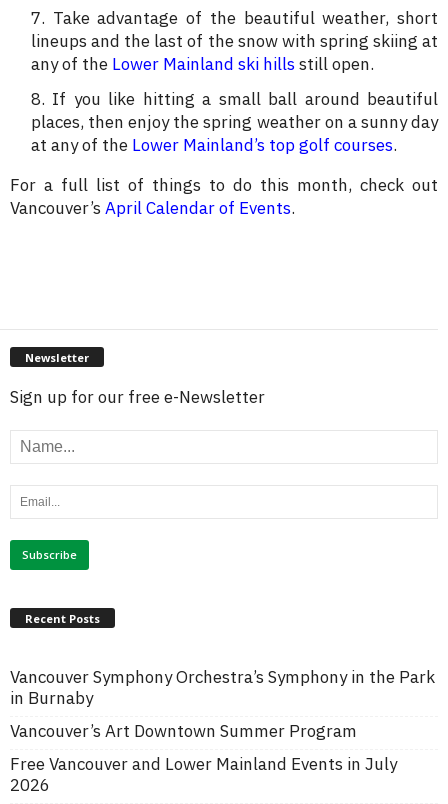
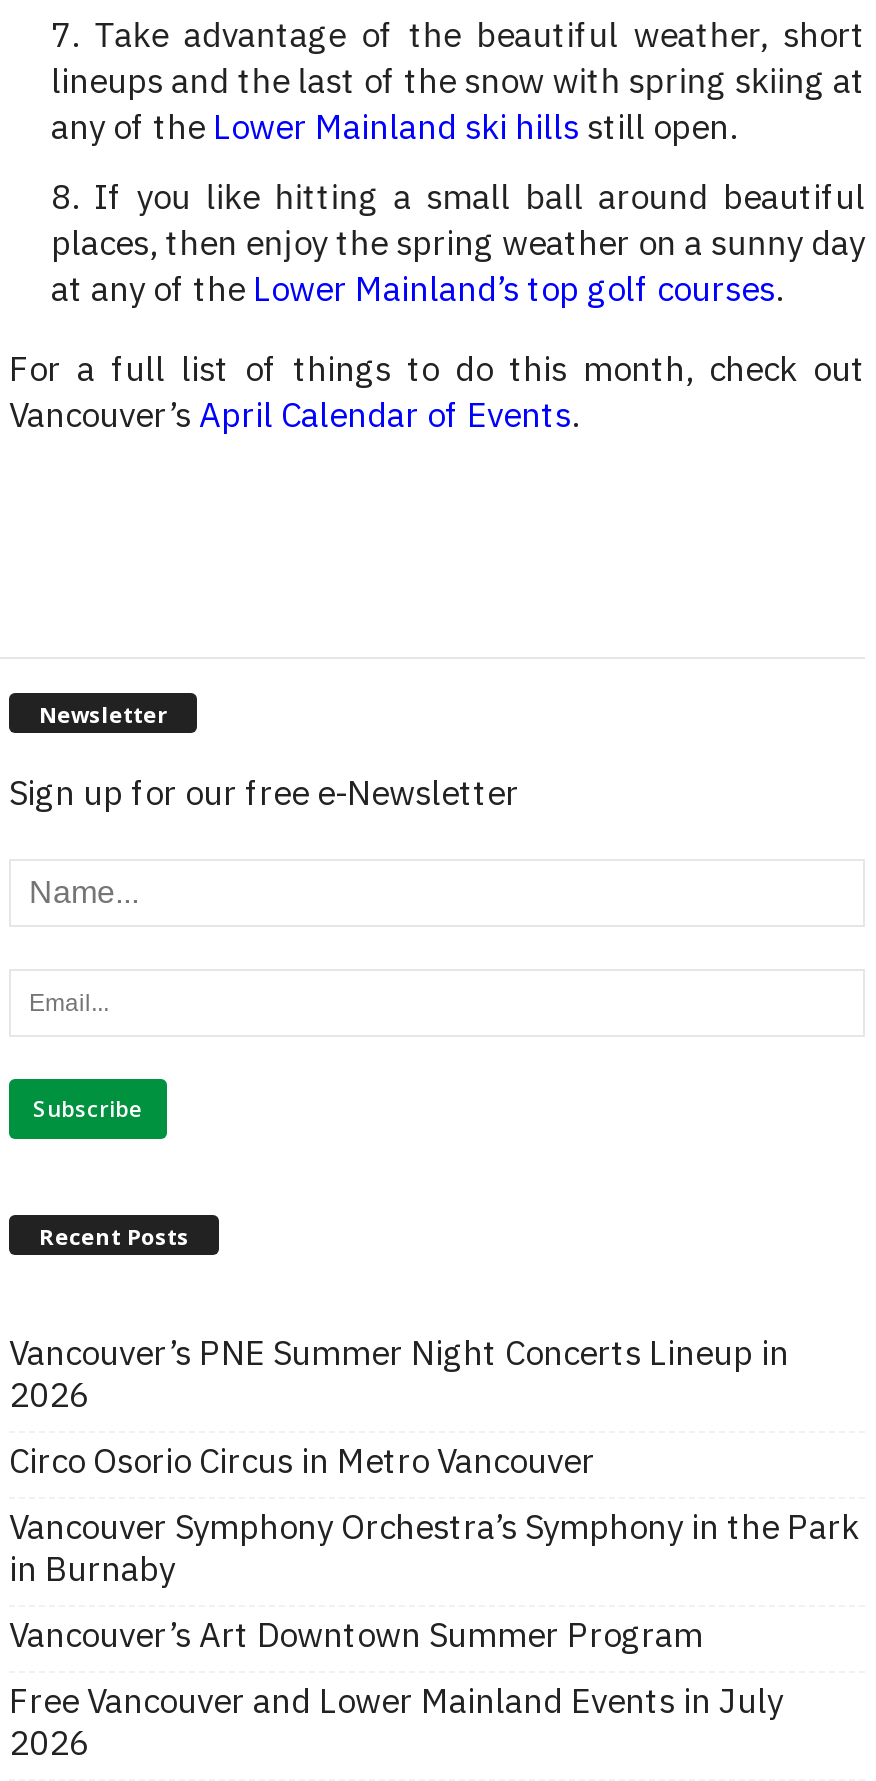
+ Vancouver’s PNE Summer Night Concerts Lineup in
+ 2026
+ Circo Osorio Circus in Metro Vancouver
